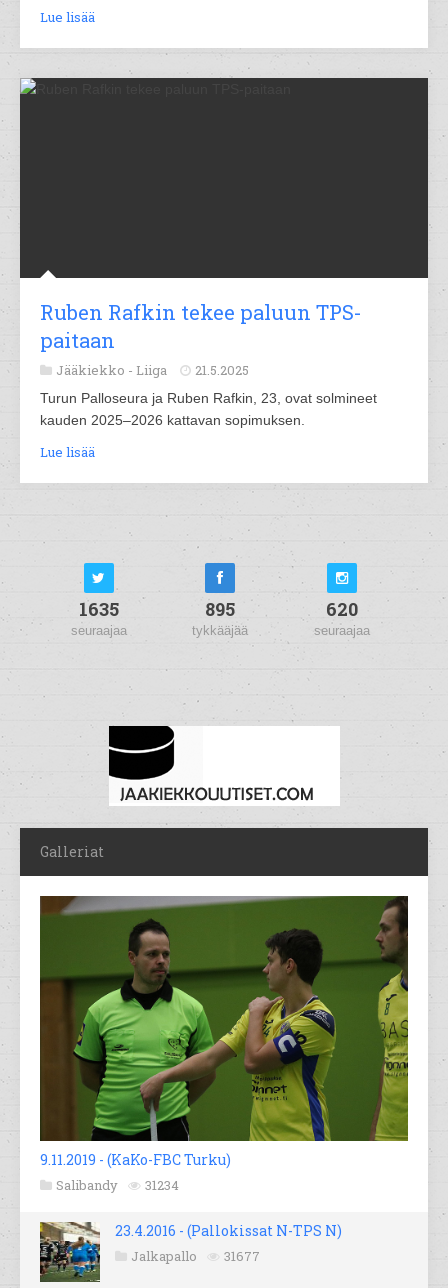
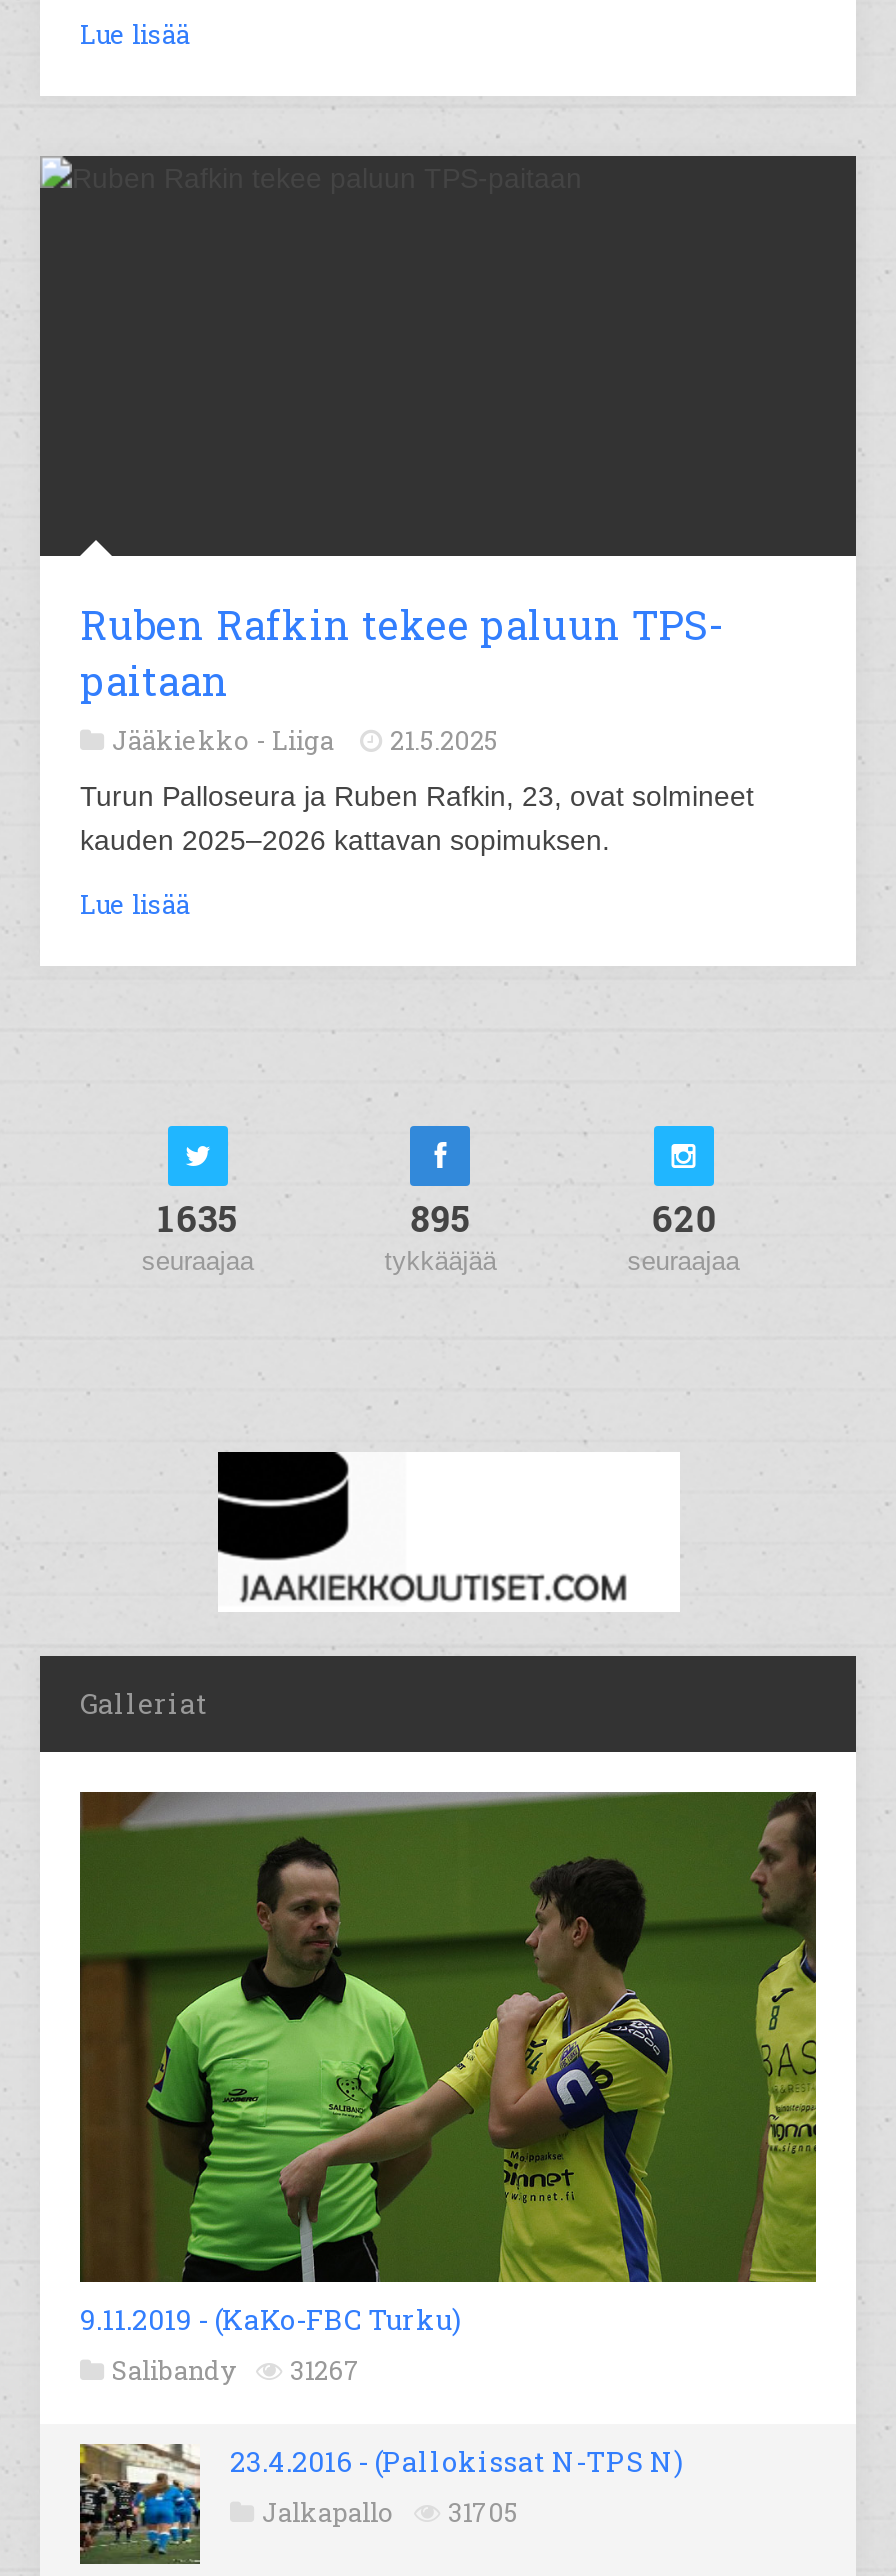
- Salibandy 31234
+ Salibandy 31267

- Jalkapallo 31677
+ Jalkapallo 31705
